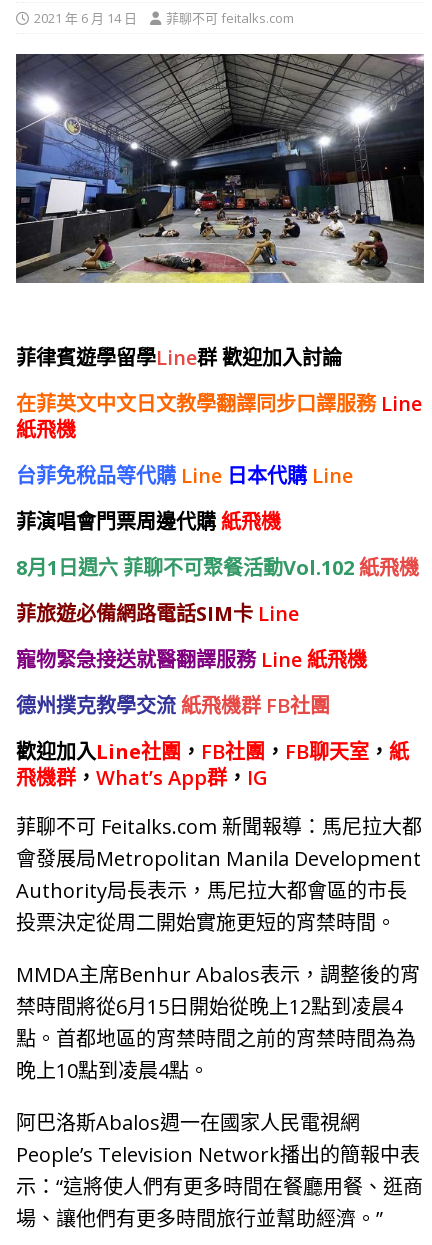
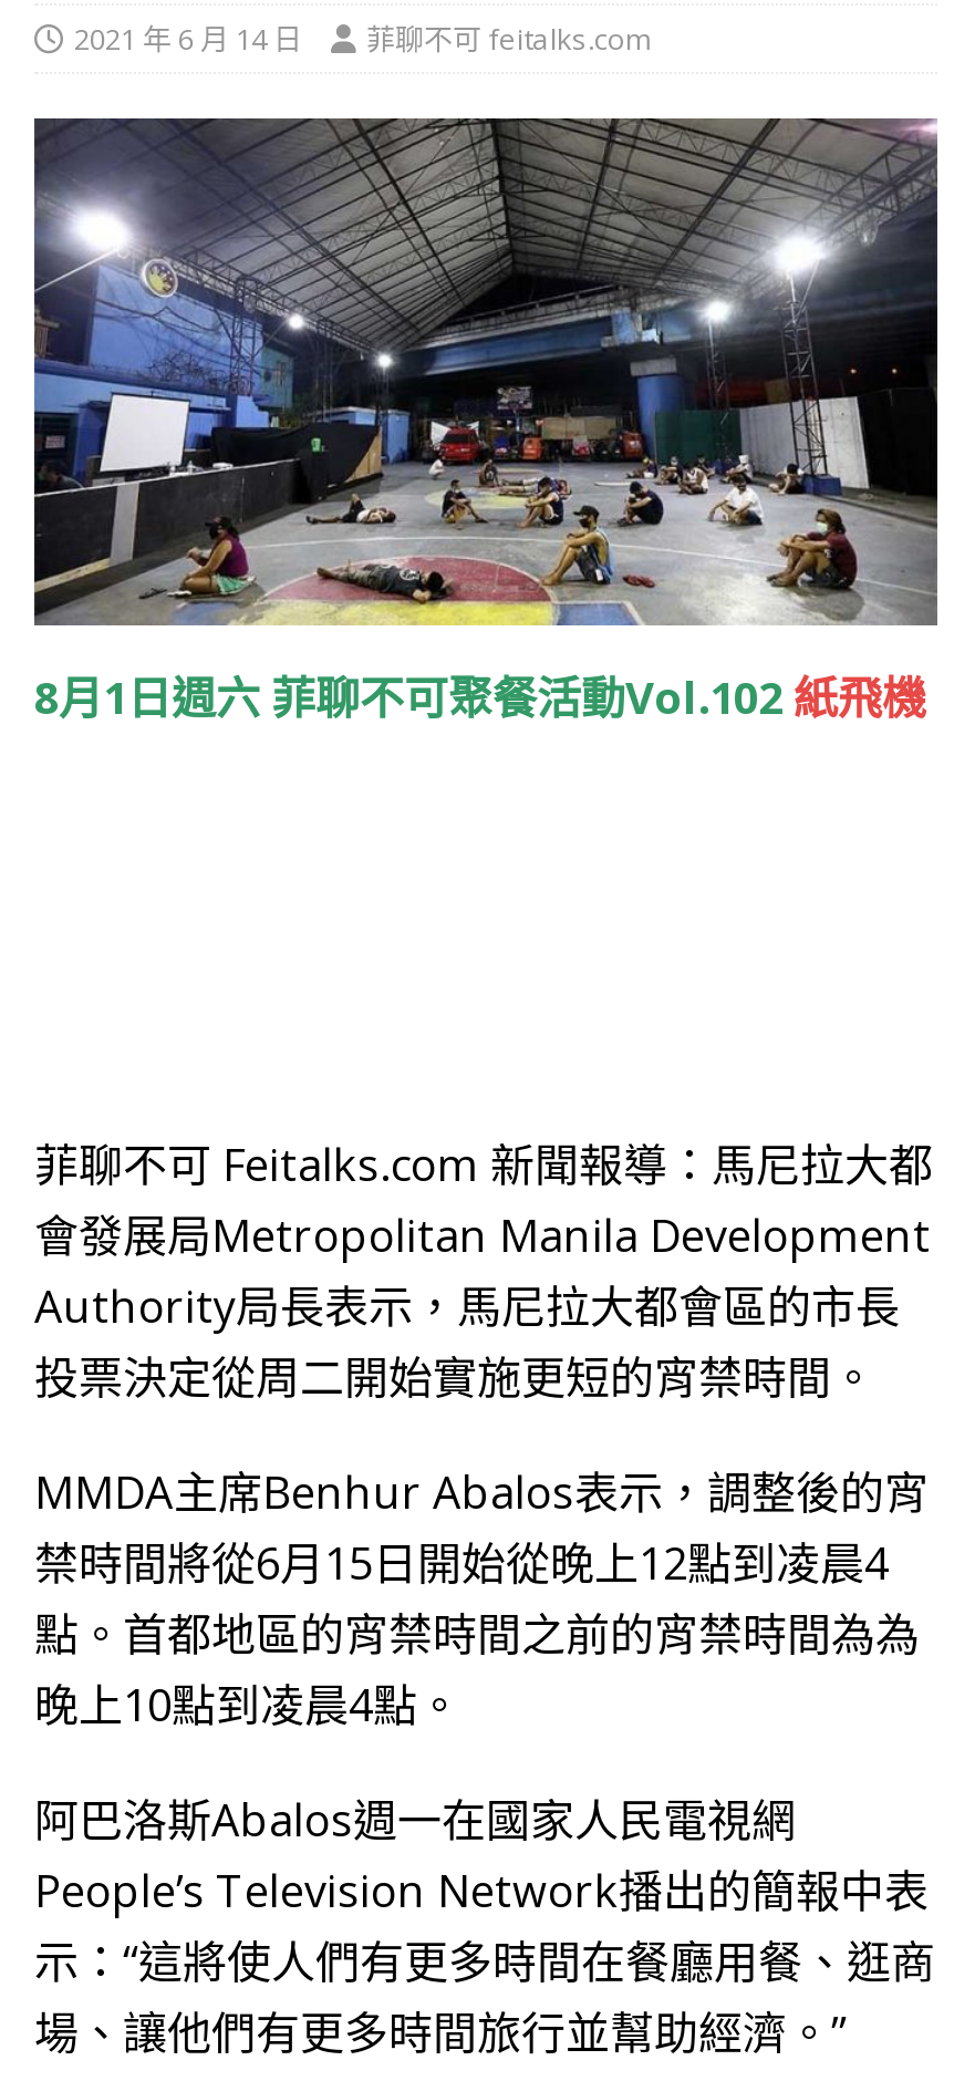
- 菲律賓遊學留學Line群 歡迎加入討論
- 在菲英文中文日文教學翻譯同步口譯服務Line
- 紙飛機
- 台菲免稅品等代購Line 日本代購Line
- 菲演唱會門票周邊代購紙飛機

- 菲旅遊必備網路電話SIM卡Line
- 寵物緊急接送就醫翻譯服務Line 紙飛機
- 德州撲克教學交流紙飛機群 FB社團
- 歡迎加入Line社團，FB社團，FB聊天室，紙
- 飛機群，What’s App群，IG
